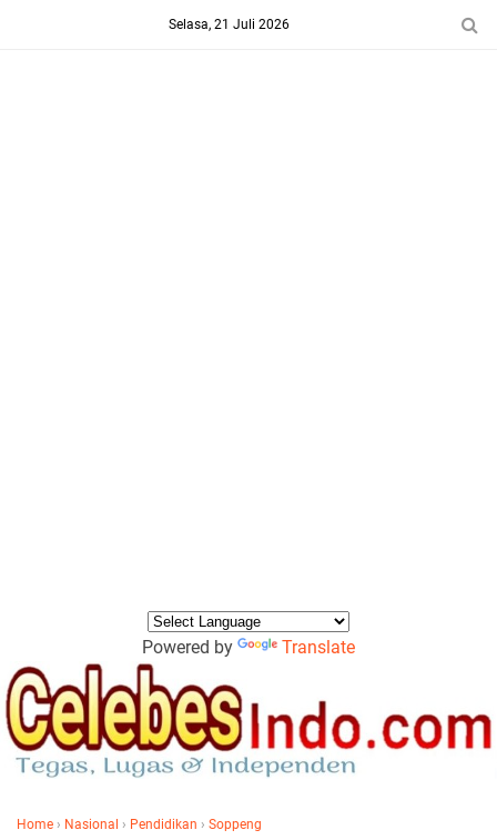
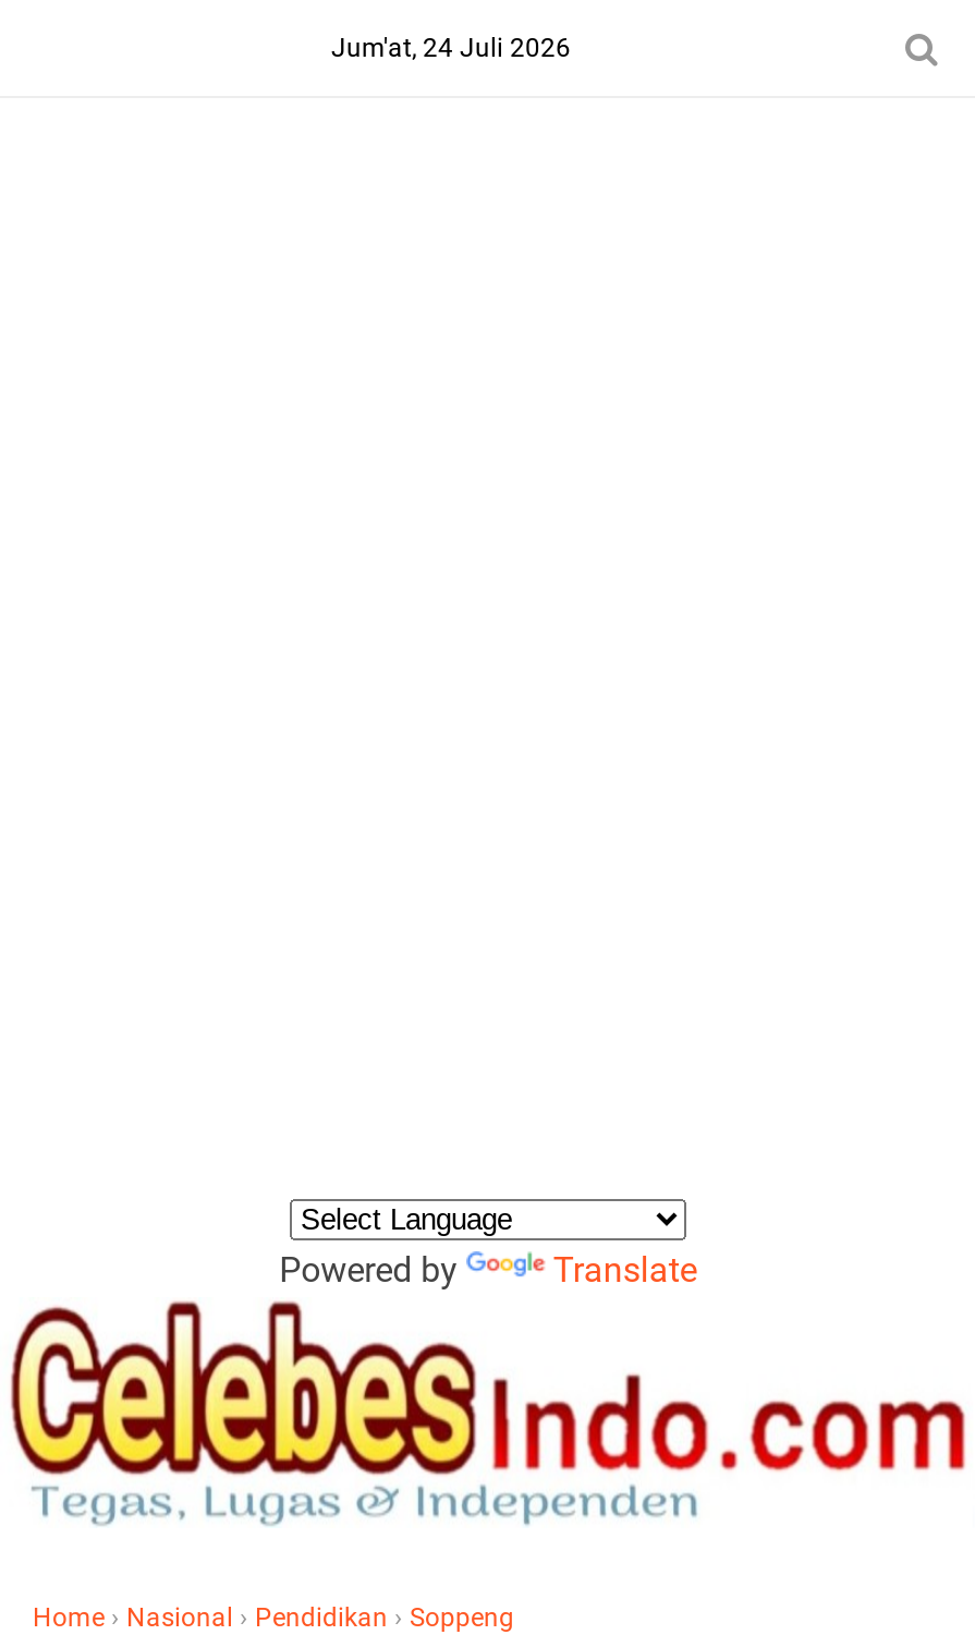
- Selasa, 21 Juli 2026
+ Jum'at, 24 Juli 2026
